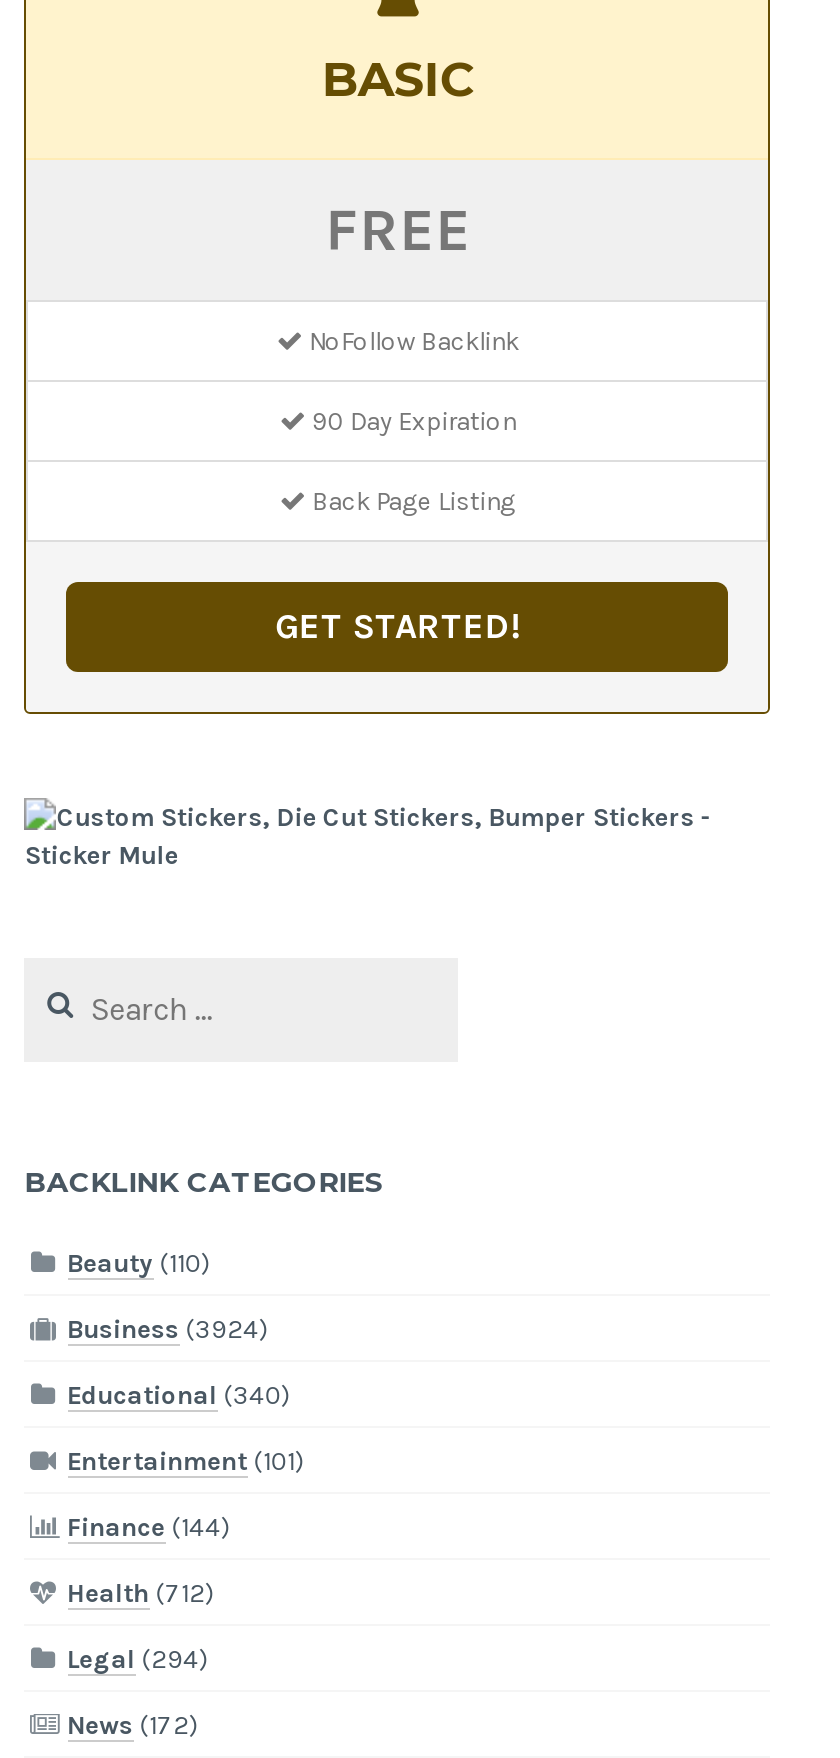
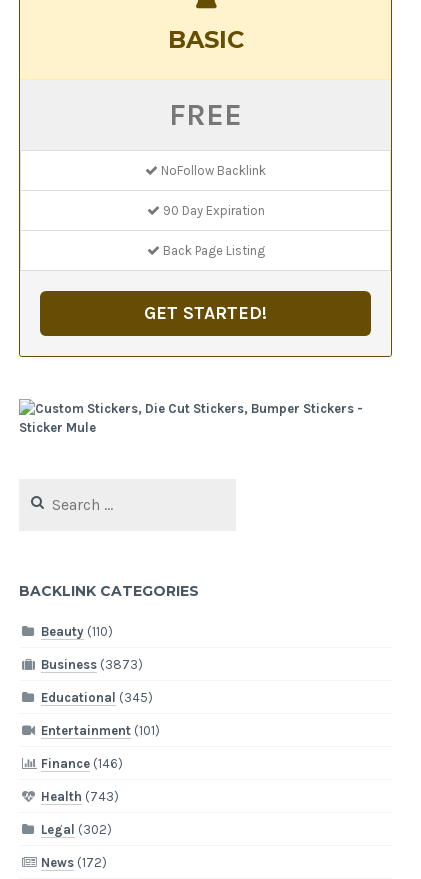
- Business (3924)
+ Business (3873)

- Educational (340)
+ Educational (345)

- Finance (144)
+ Finance (146)

- Health (712)
+ Health (743)

- Legal (294)
+ Legal (302)
